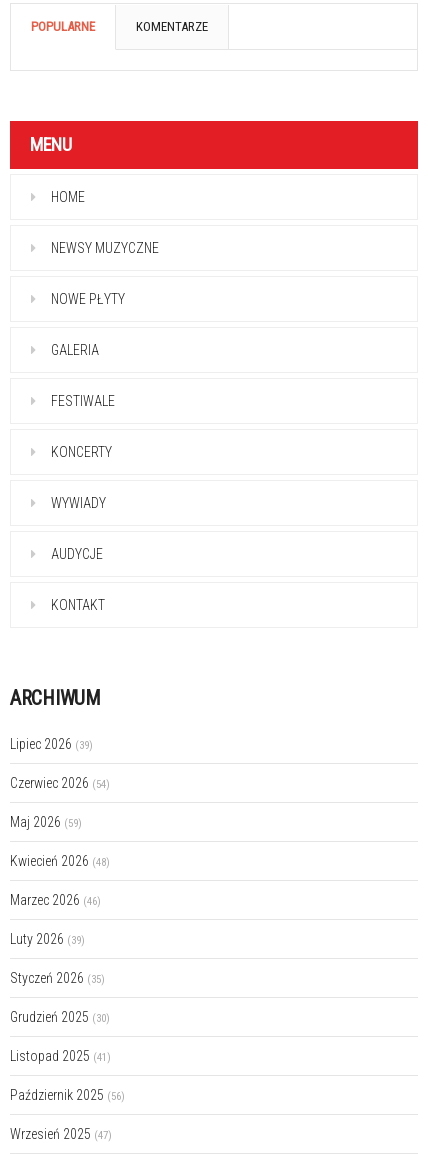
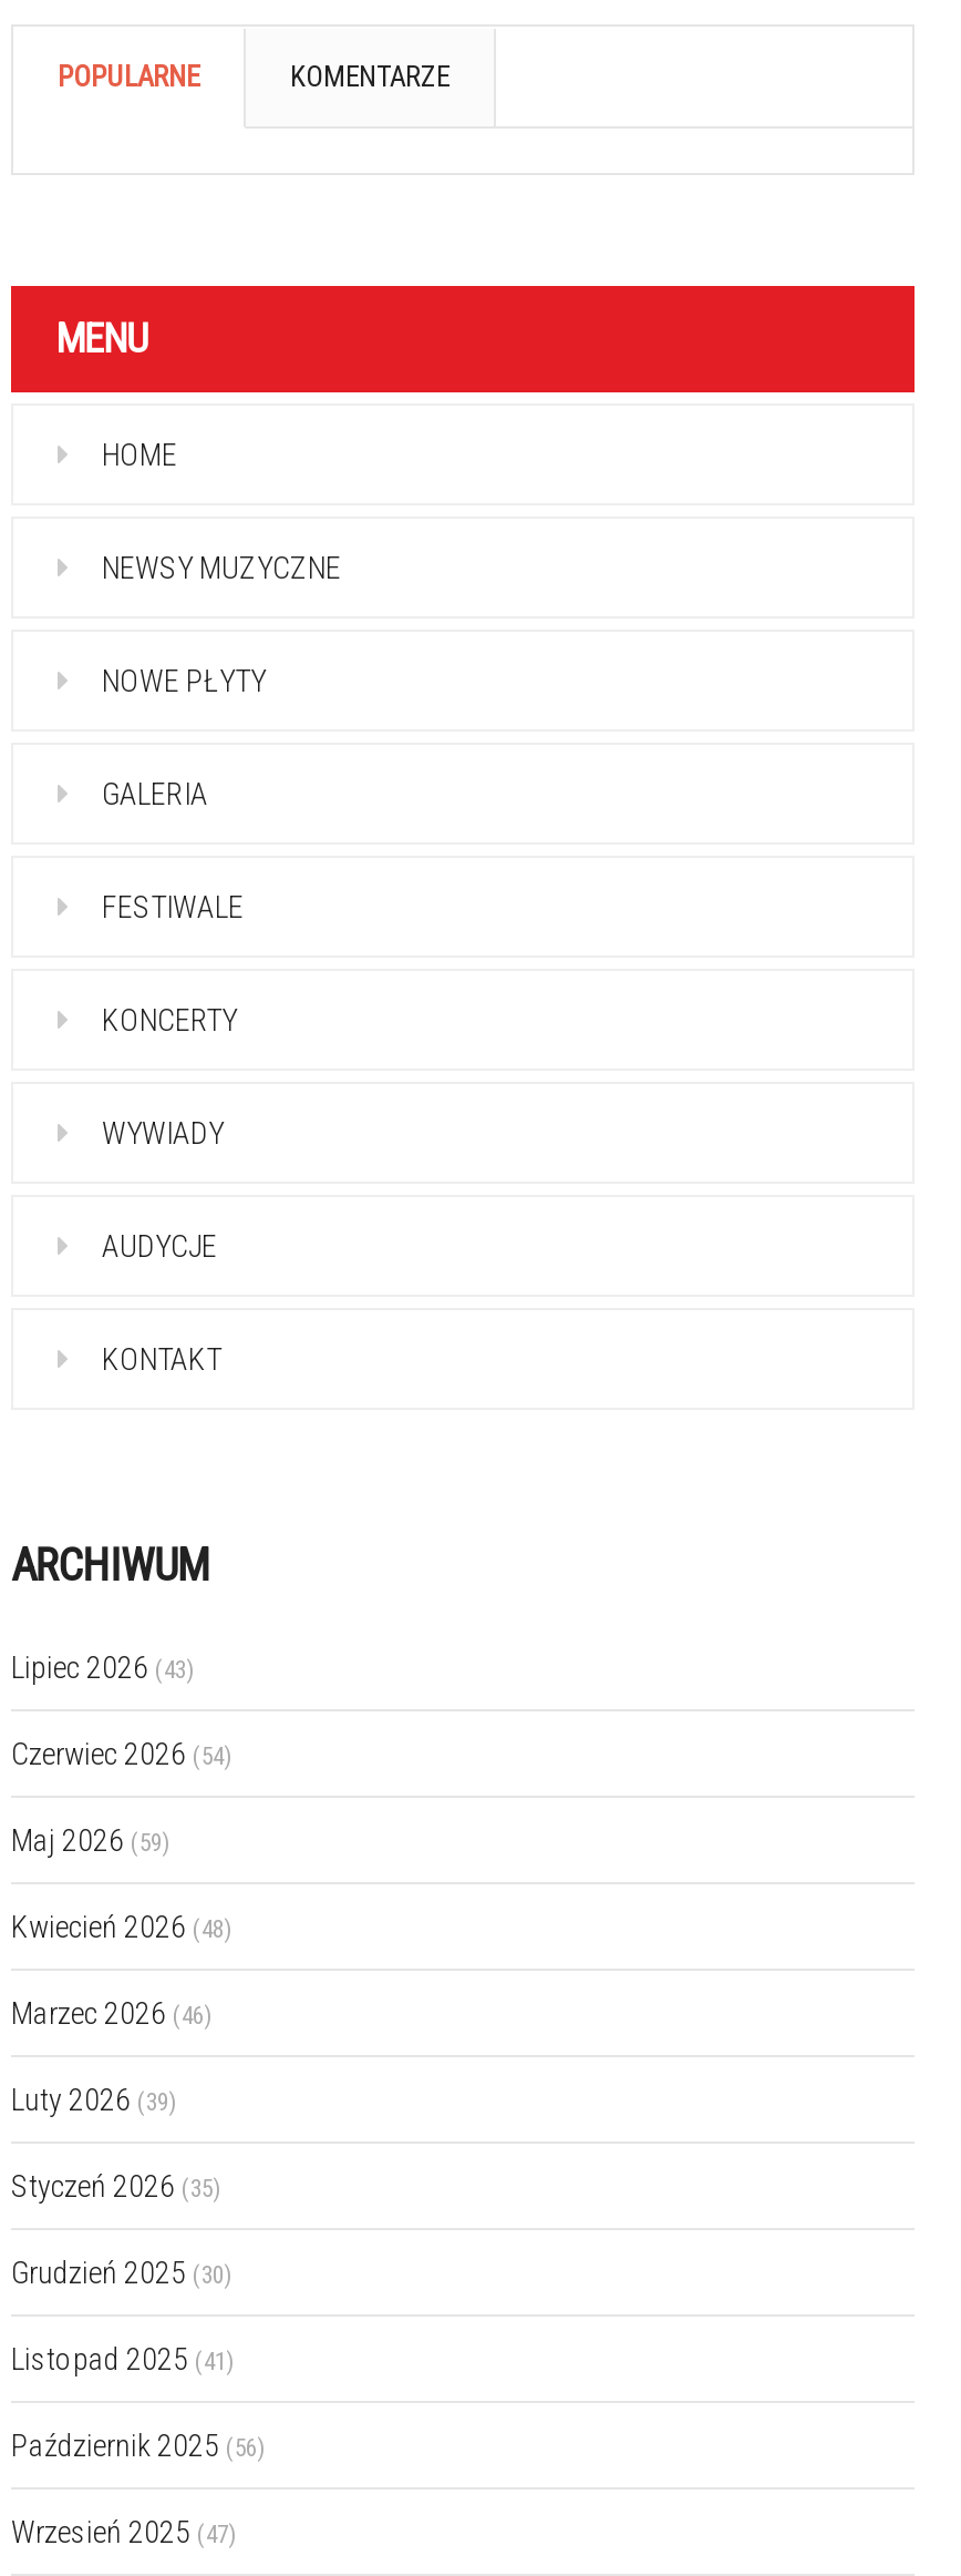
- Lipiec 2026 (39)
+ Lipiec 2026 (43)
